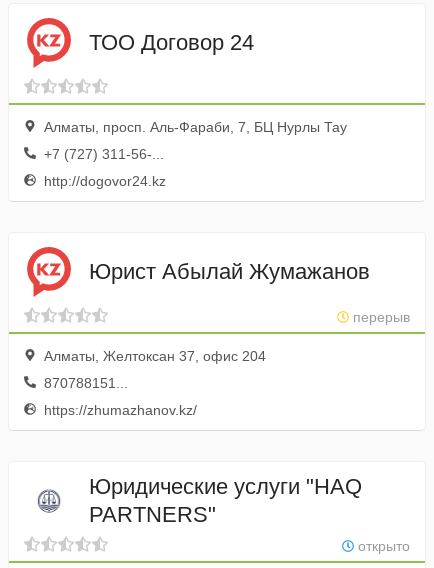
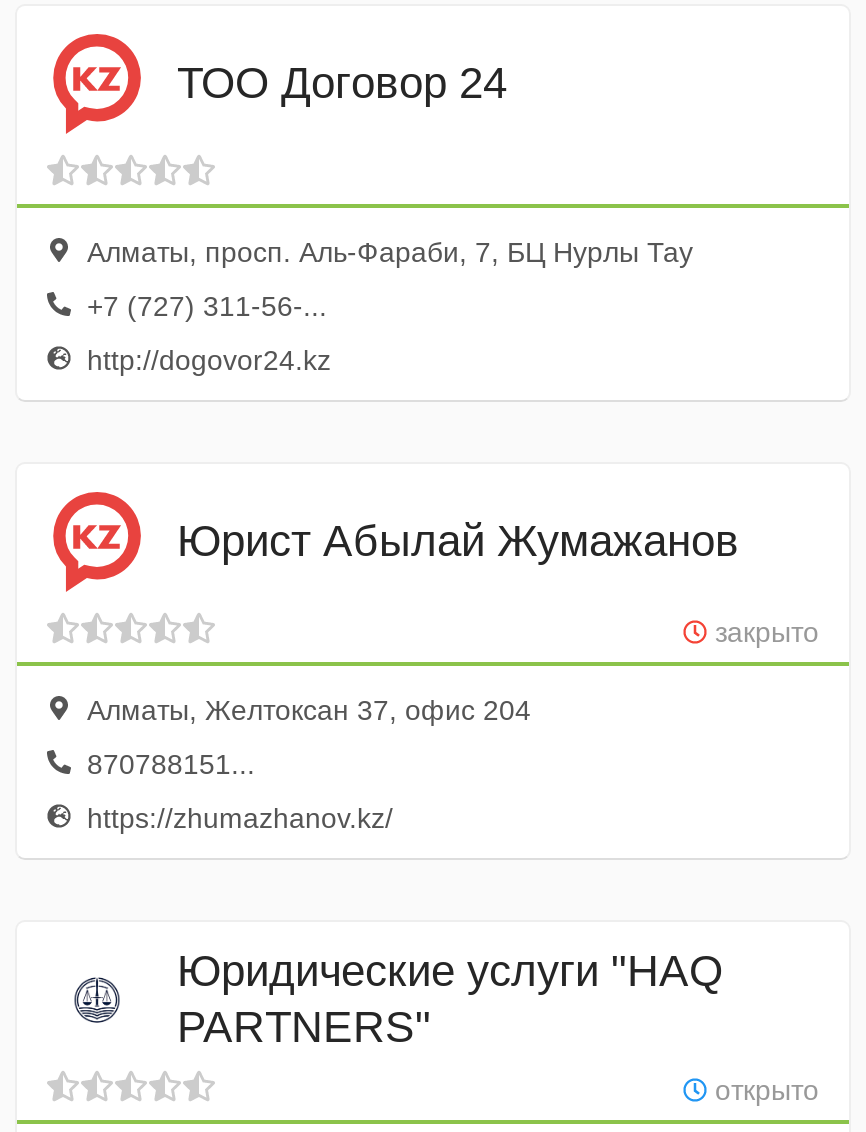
- перерыв
+ закрыто
